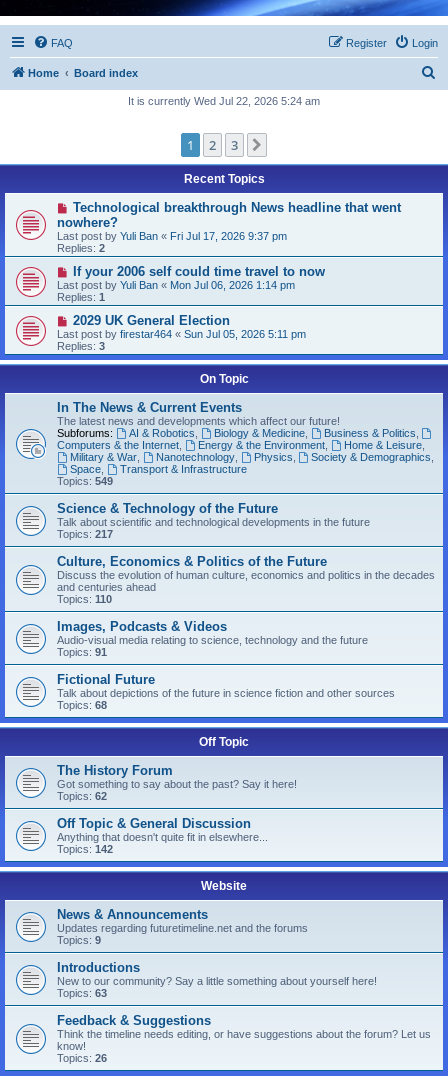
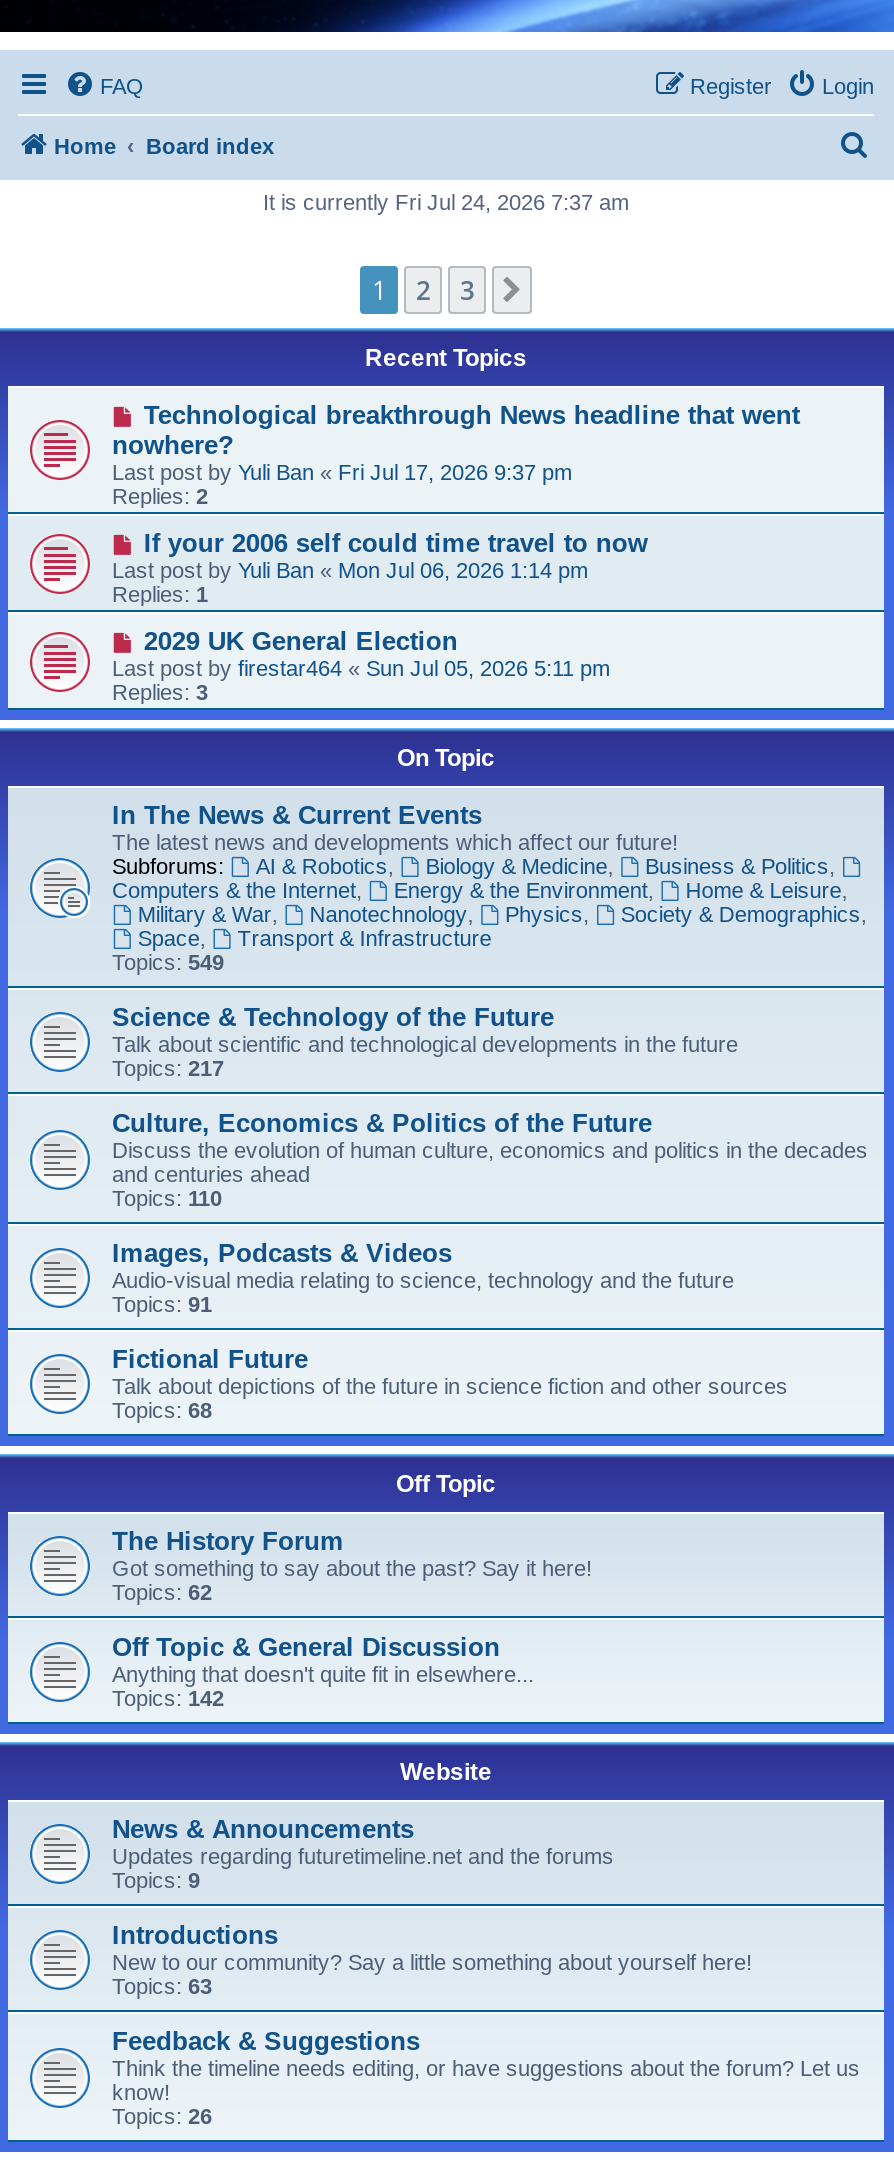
- It is currently Wed Jul 22, 2026 5:24 am
+ It is currently Fri Jul 24, 2026 7:37 am
